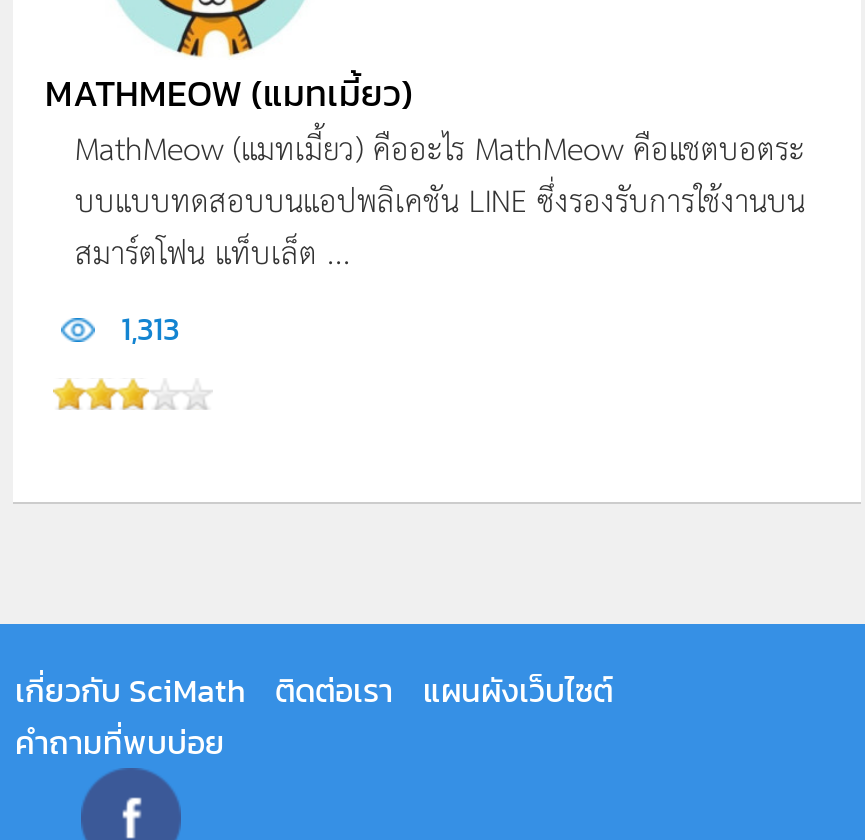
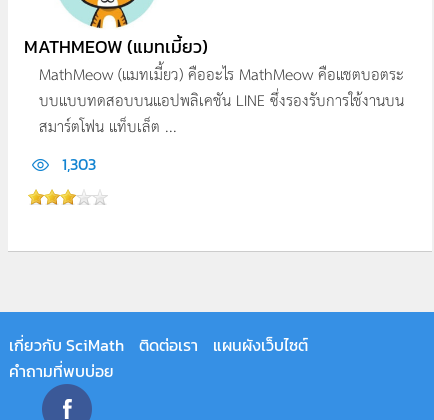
- 1,313
+ 1,303
